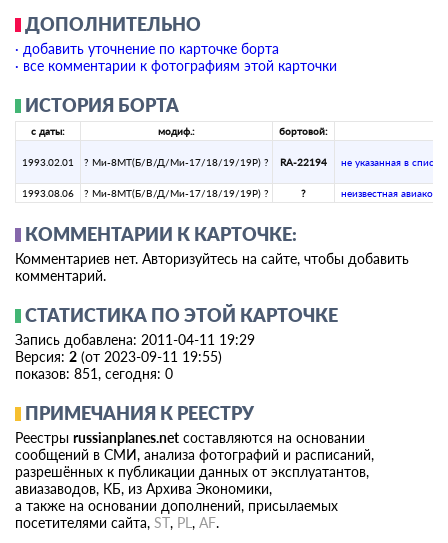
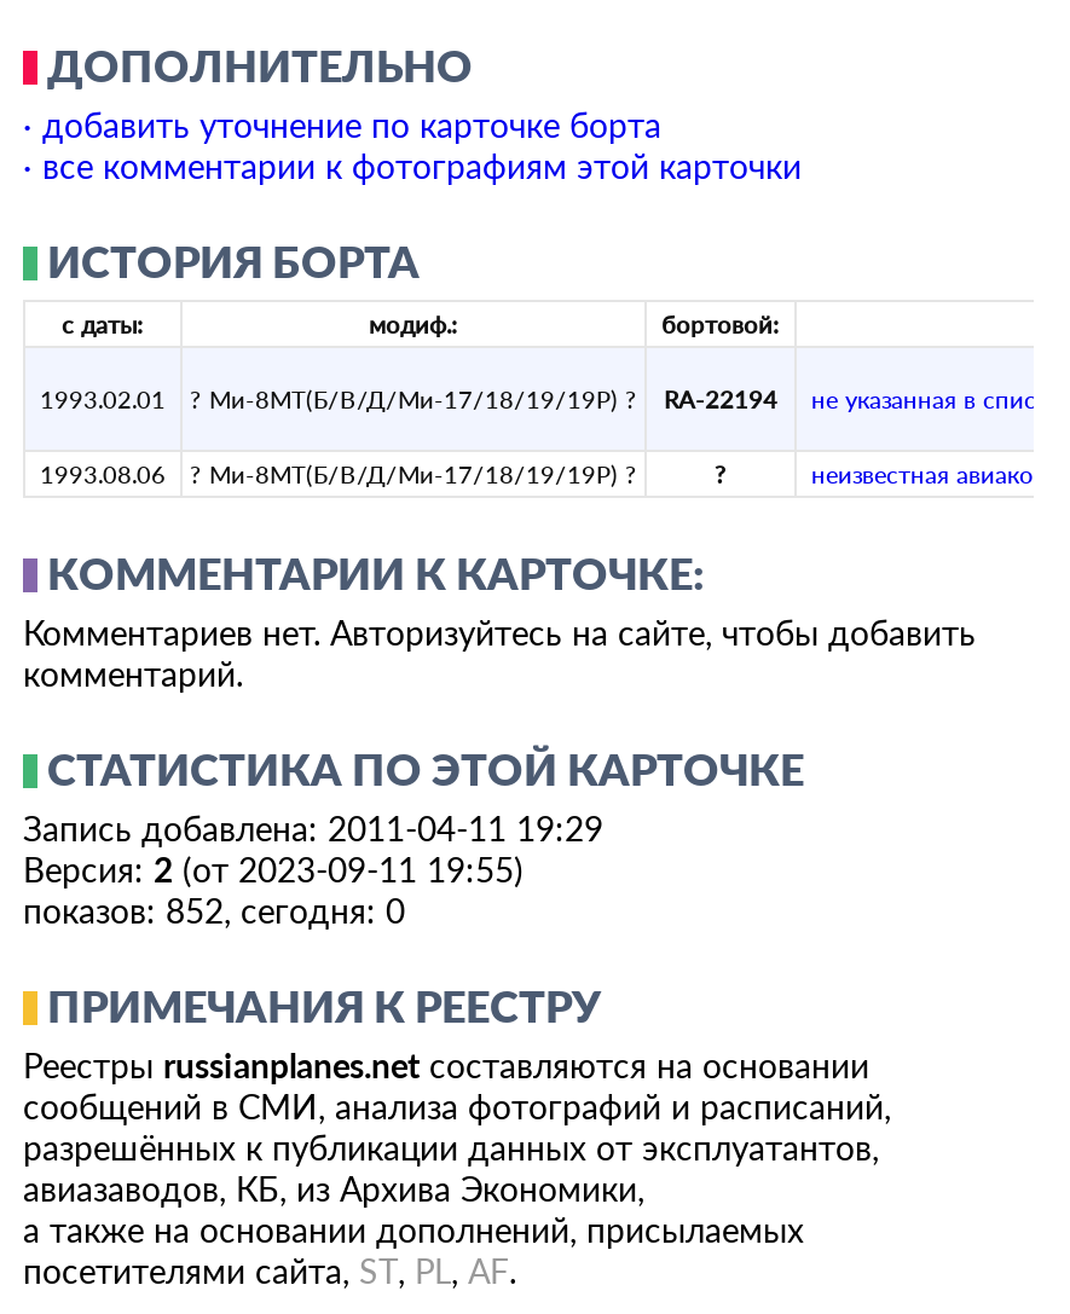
- показов: 851, сегодня: 0
+ показов: 852, сегодня: 0
